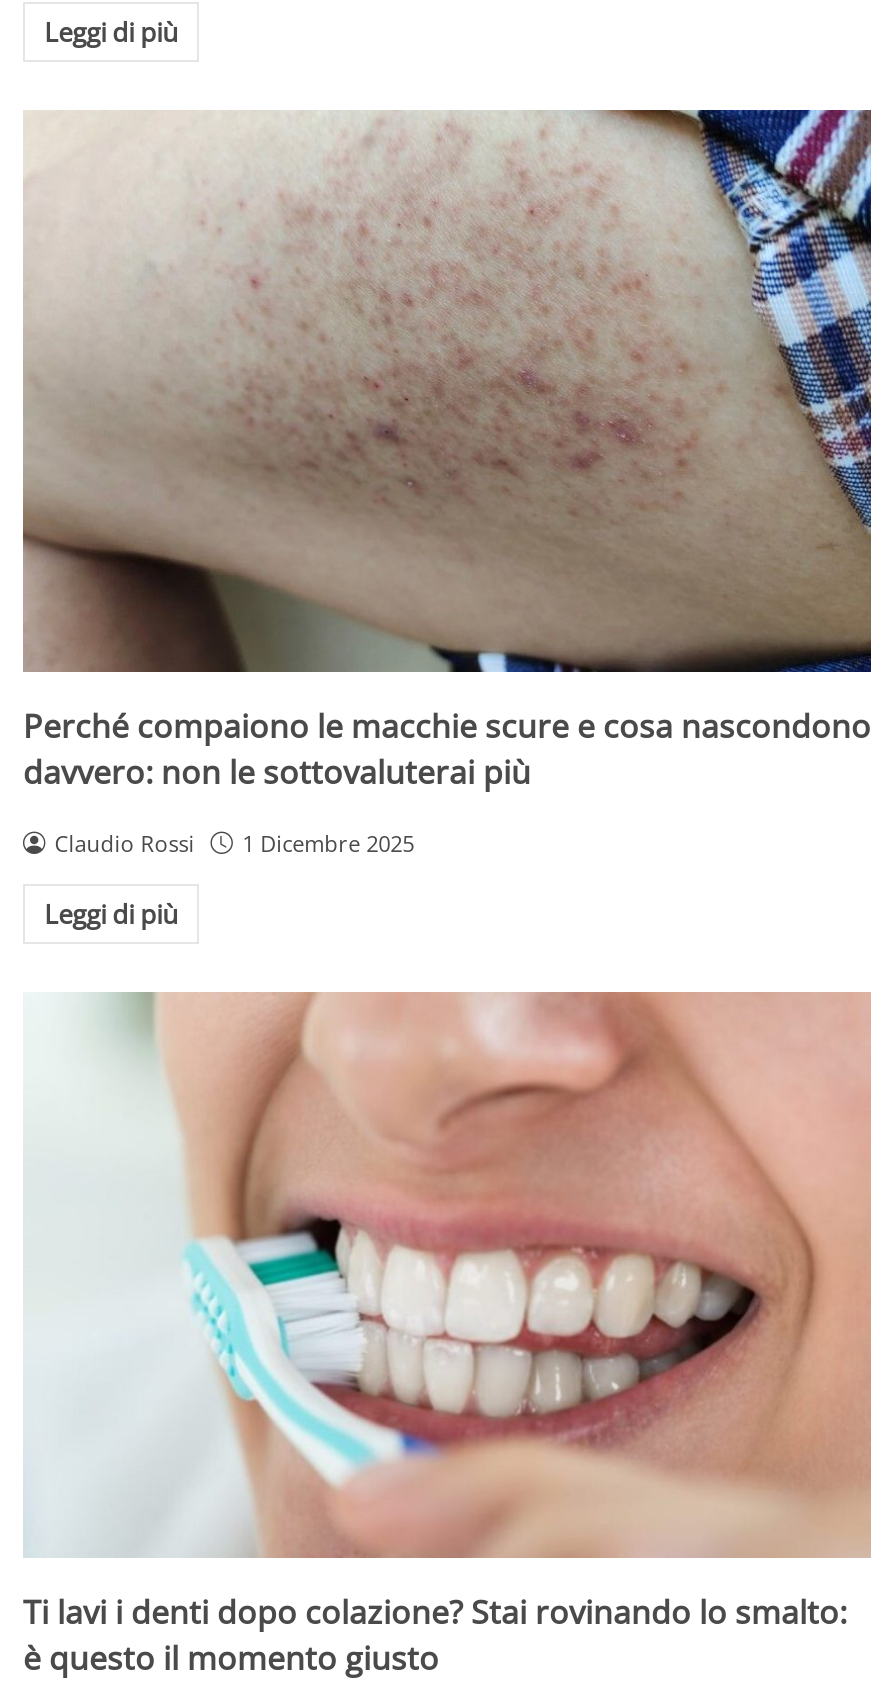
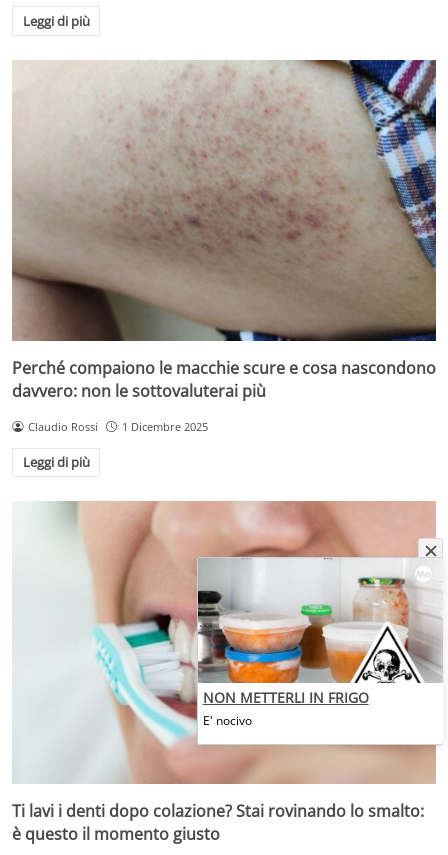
+ NON METTERLI IN FRIGO
+ E' nocivo

- [image]
+ [image]
